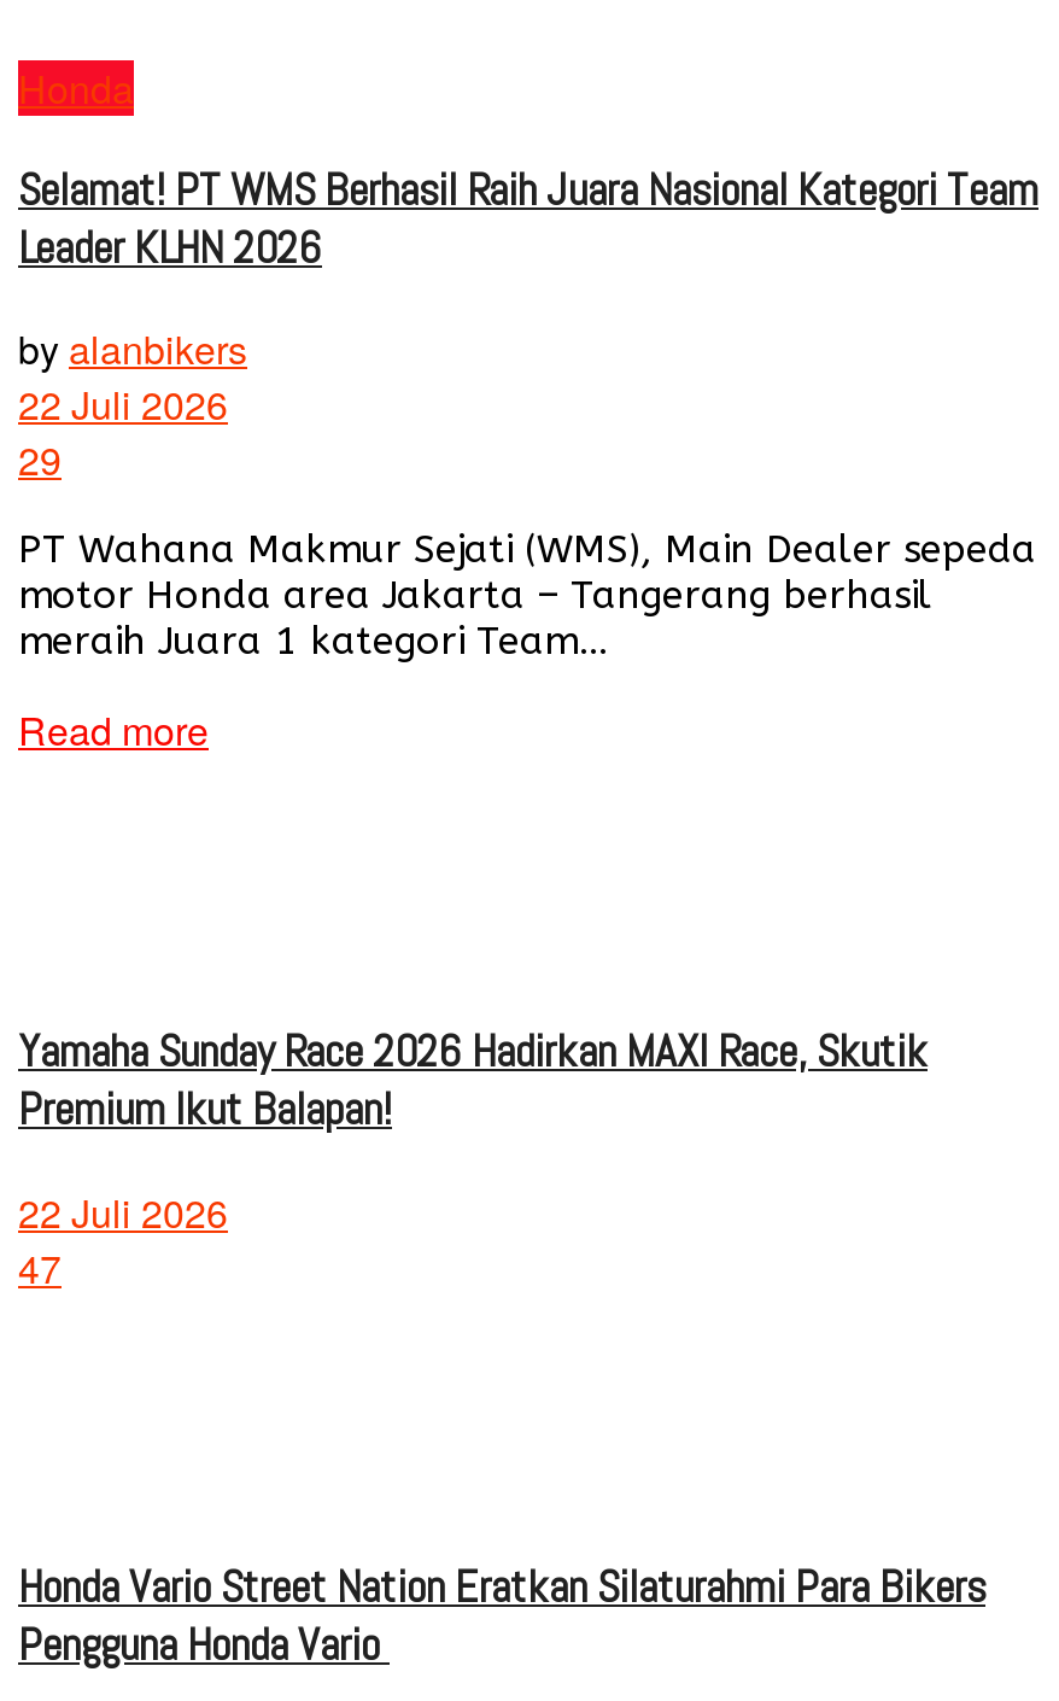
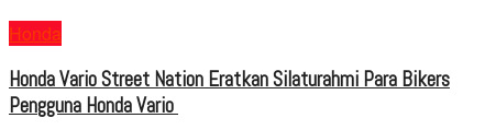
- Selamat! PT WMS Berhasil Raih Juara Nasional Kategori Team
- Leader KLHN 2026
- by alanbikers
- 22 Juli 2026
- 29
- PT Wahana Makmur Sejati (WMS), Main Dealer sepeda
- motor Honda area Jakarta – Tangerang berhasil
- meraih Juara 1 kategori Team...
- Read more

- Yamaha Sunday Race 2026 Hadirkan MAXI Race, Skutik
- Premium Ikut Balapan!
- 22 Juli 2026
- 47
